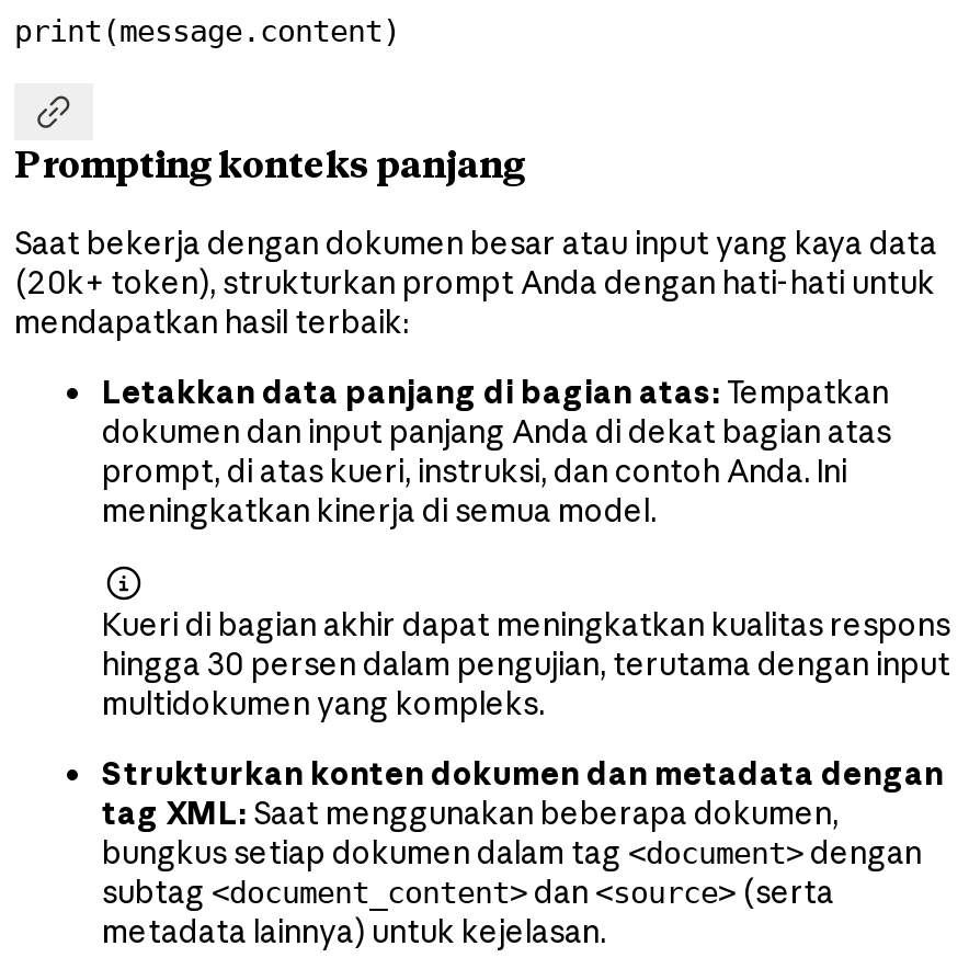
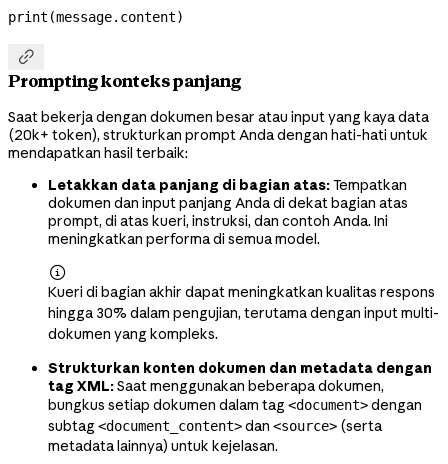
- meningkatkan kinerja di semua model.
+ meningkatkan performa di semua model.

- hingga 30 persen dalam pengujian, terutama dengan input
+ hingga 30% dalam pengujian, terutama dengan input multi-

- multidokumen yang kompleks.
+ dokumen yang kompleks.
